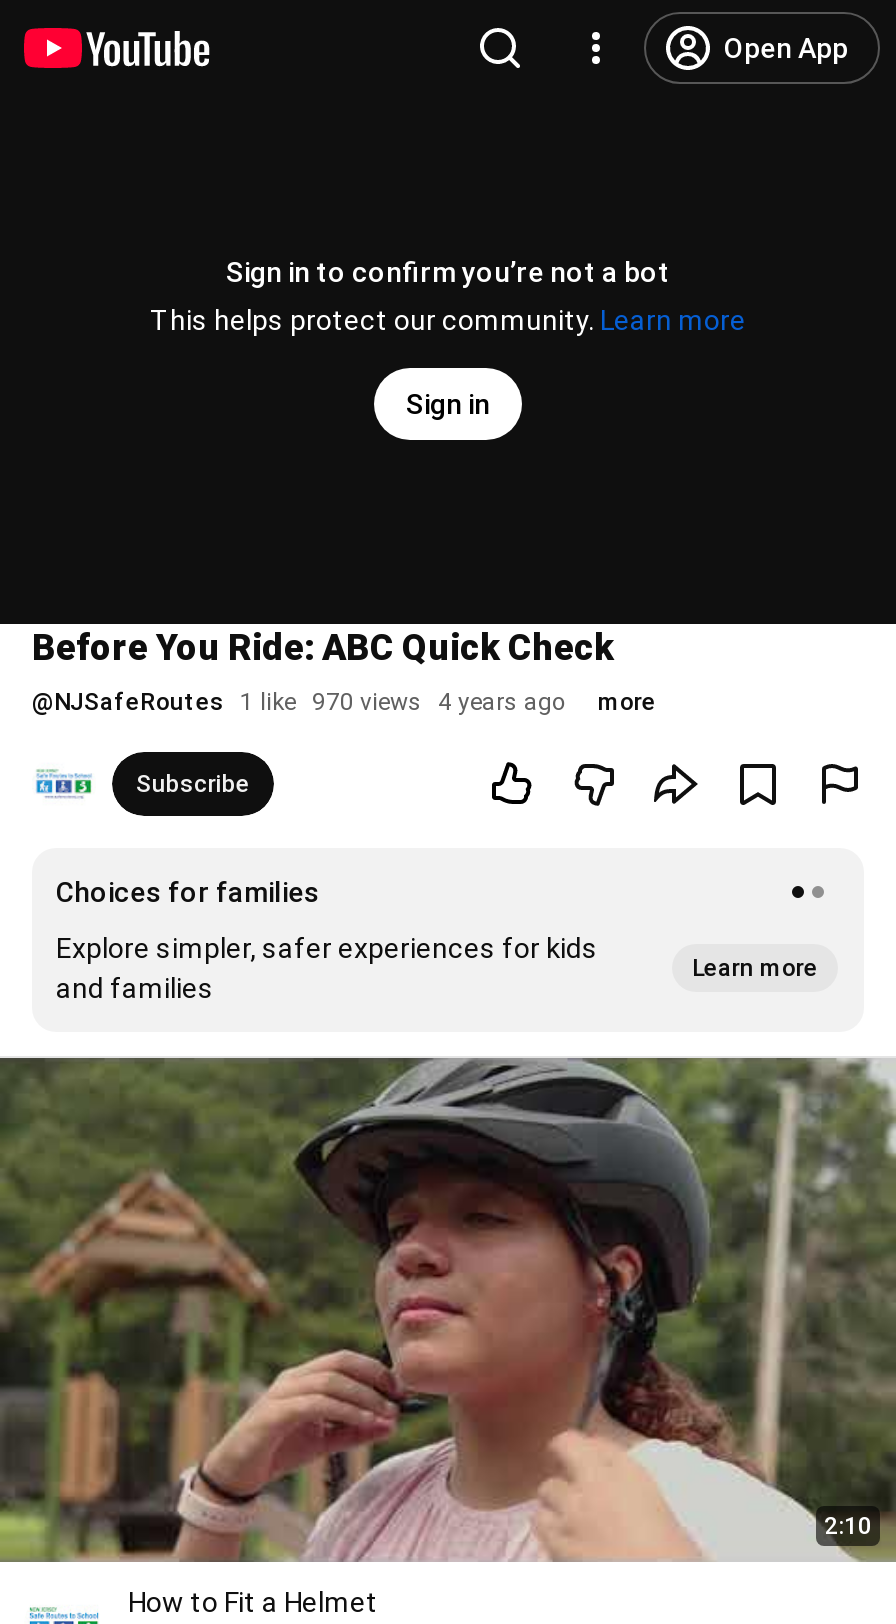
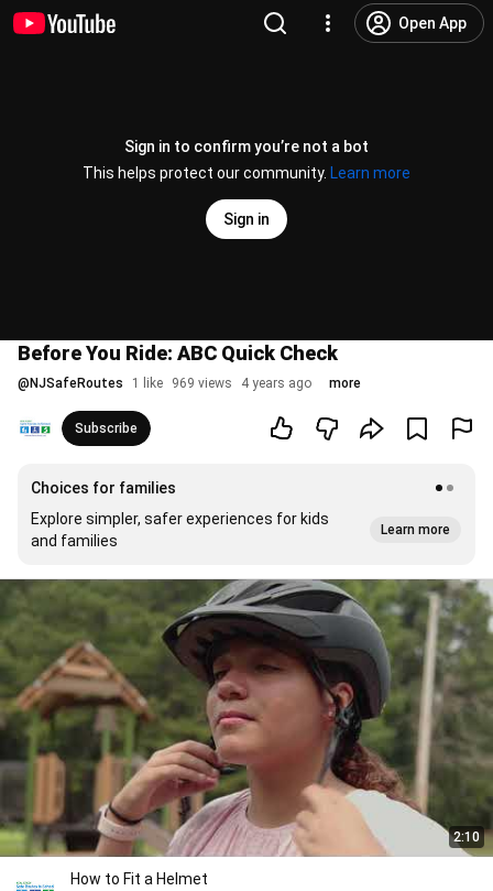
- @NJSafeRoutes 1 like 970 views 4 years ago
+ @NJSafeRoutes 1 like 969 views 4 years ago
